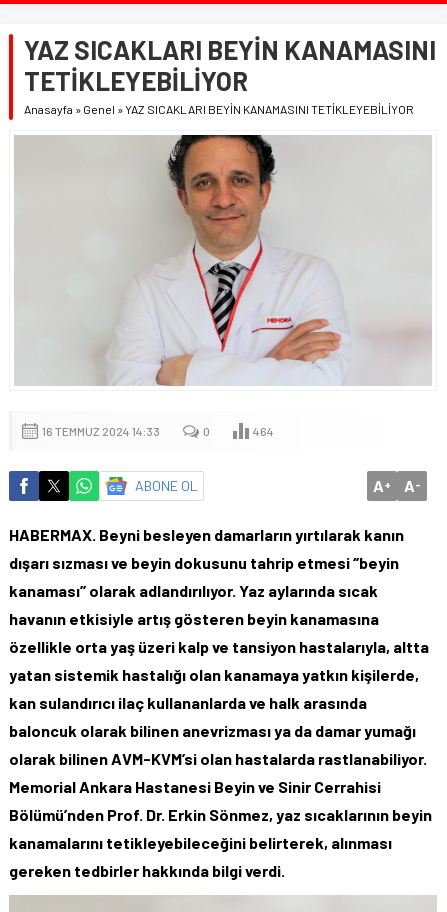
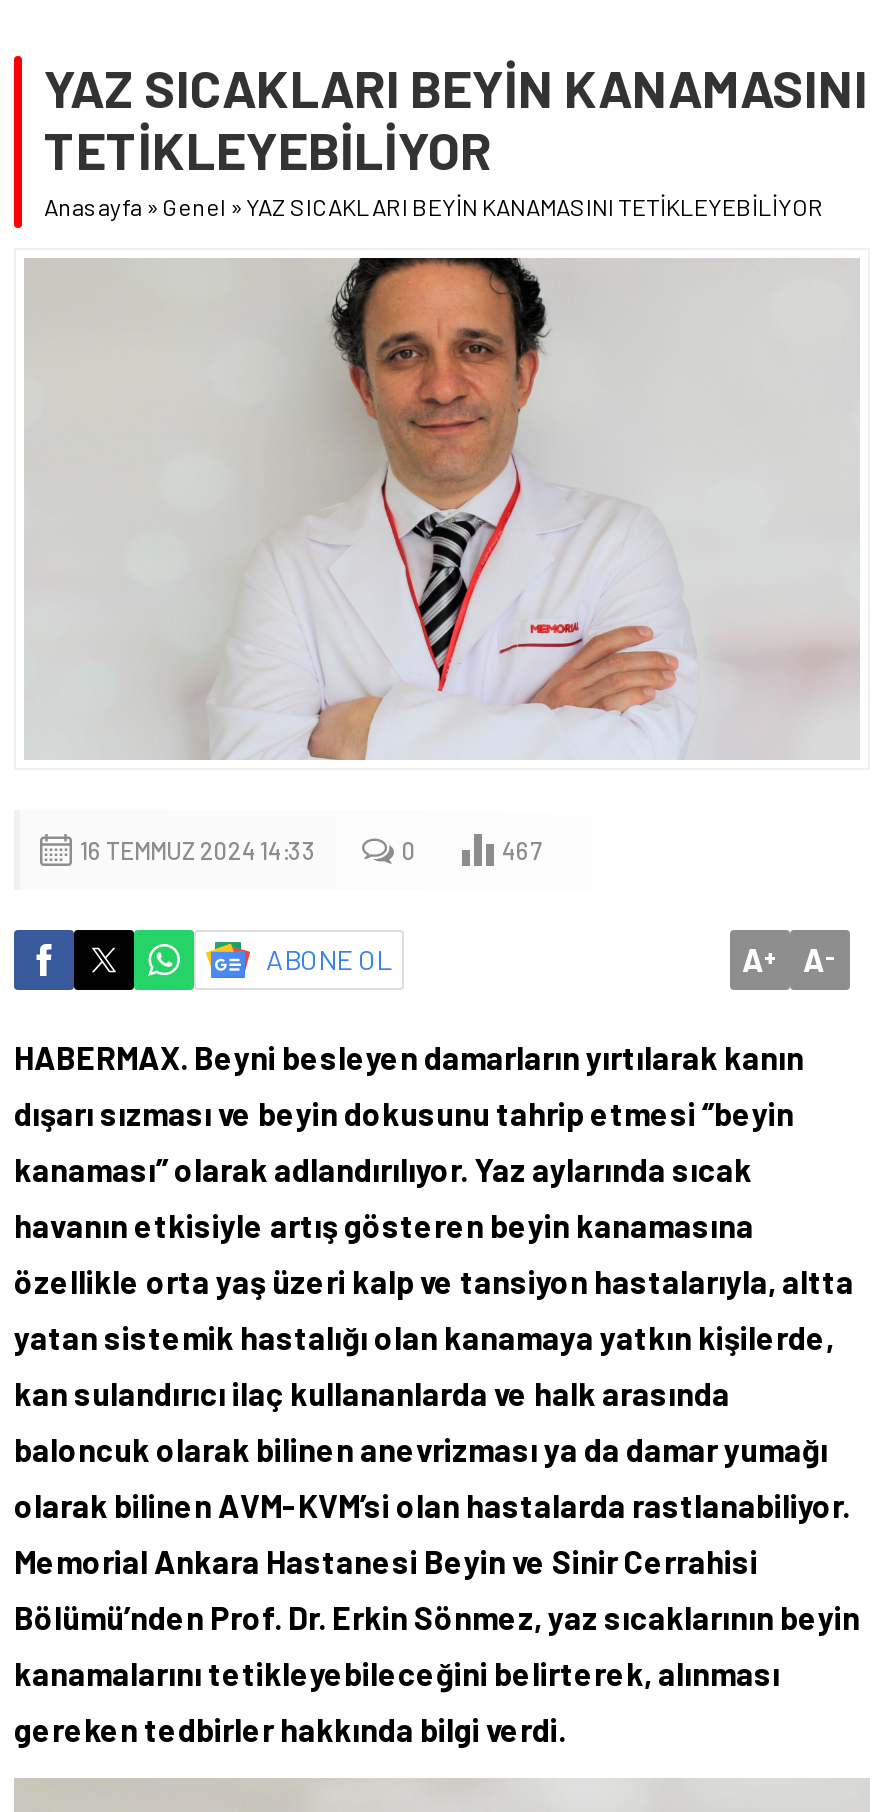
- 464
+ 467
